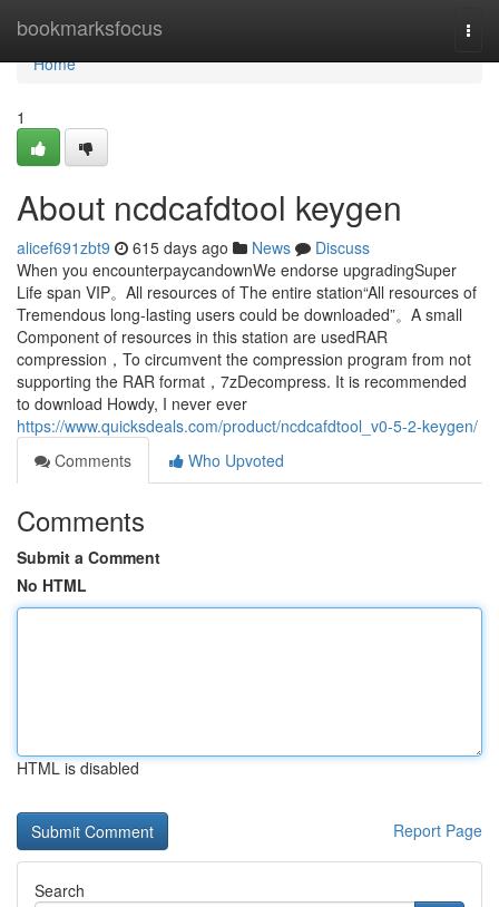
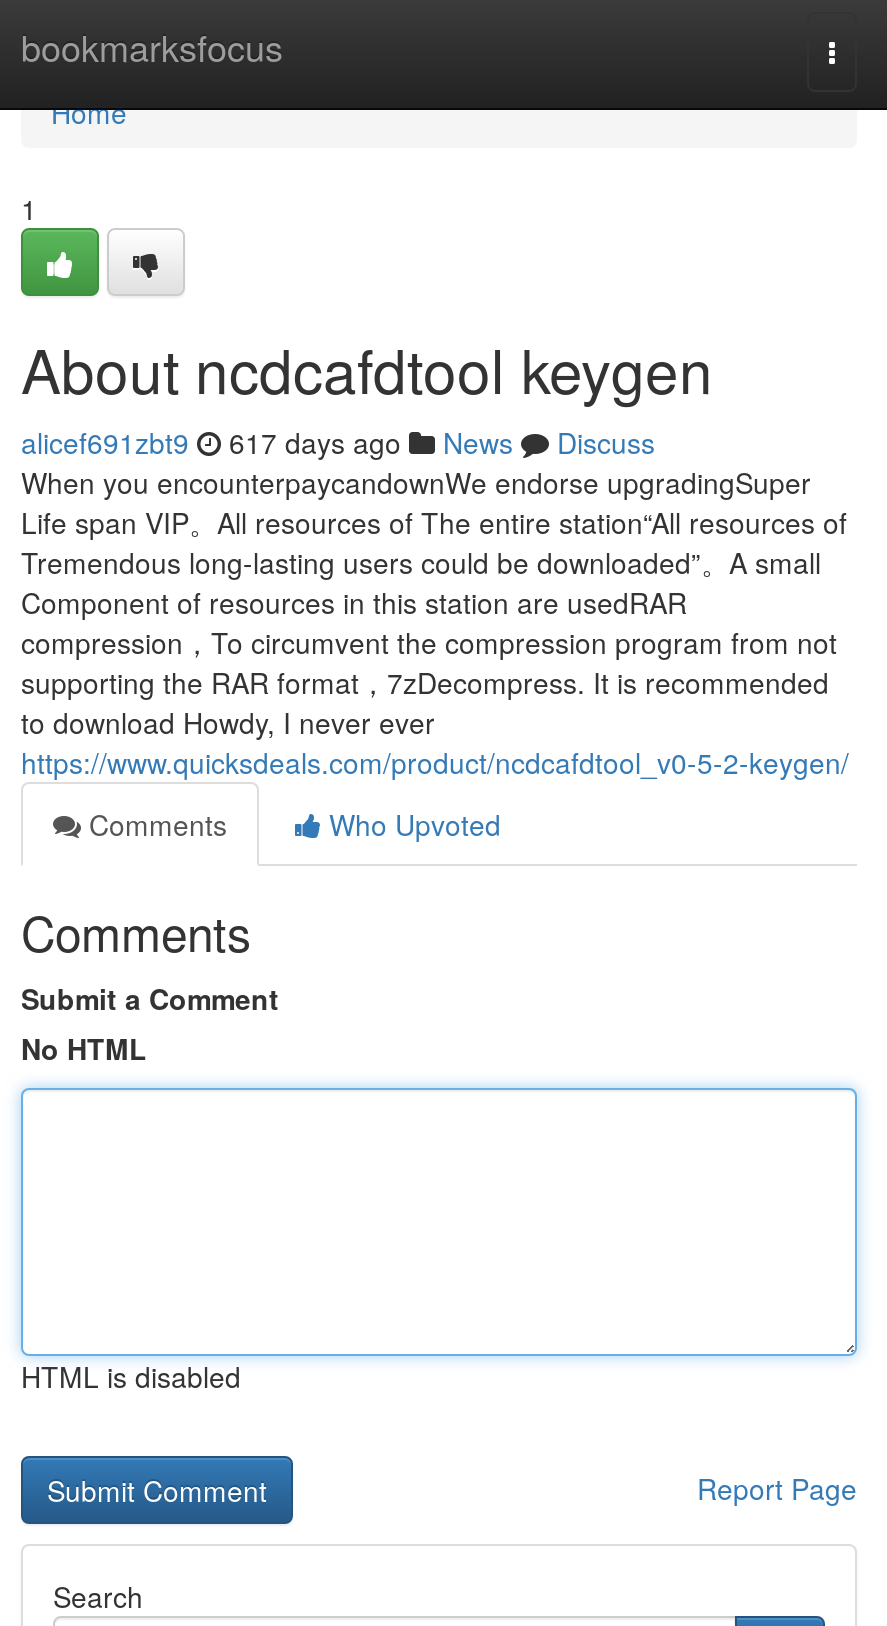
- alicef691zbt9 615 days ago News Discuss
+ alicef691zbt9 617 days ago News Discuss
